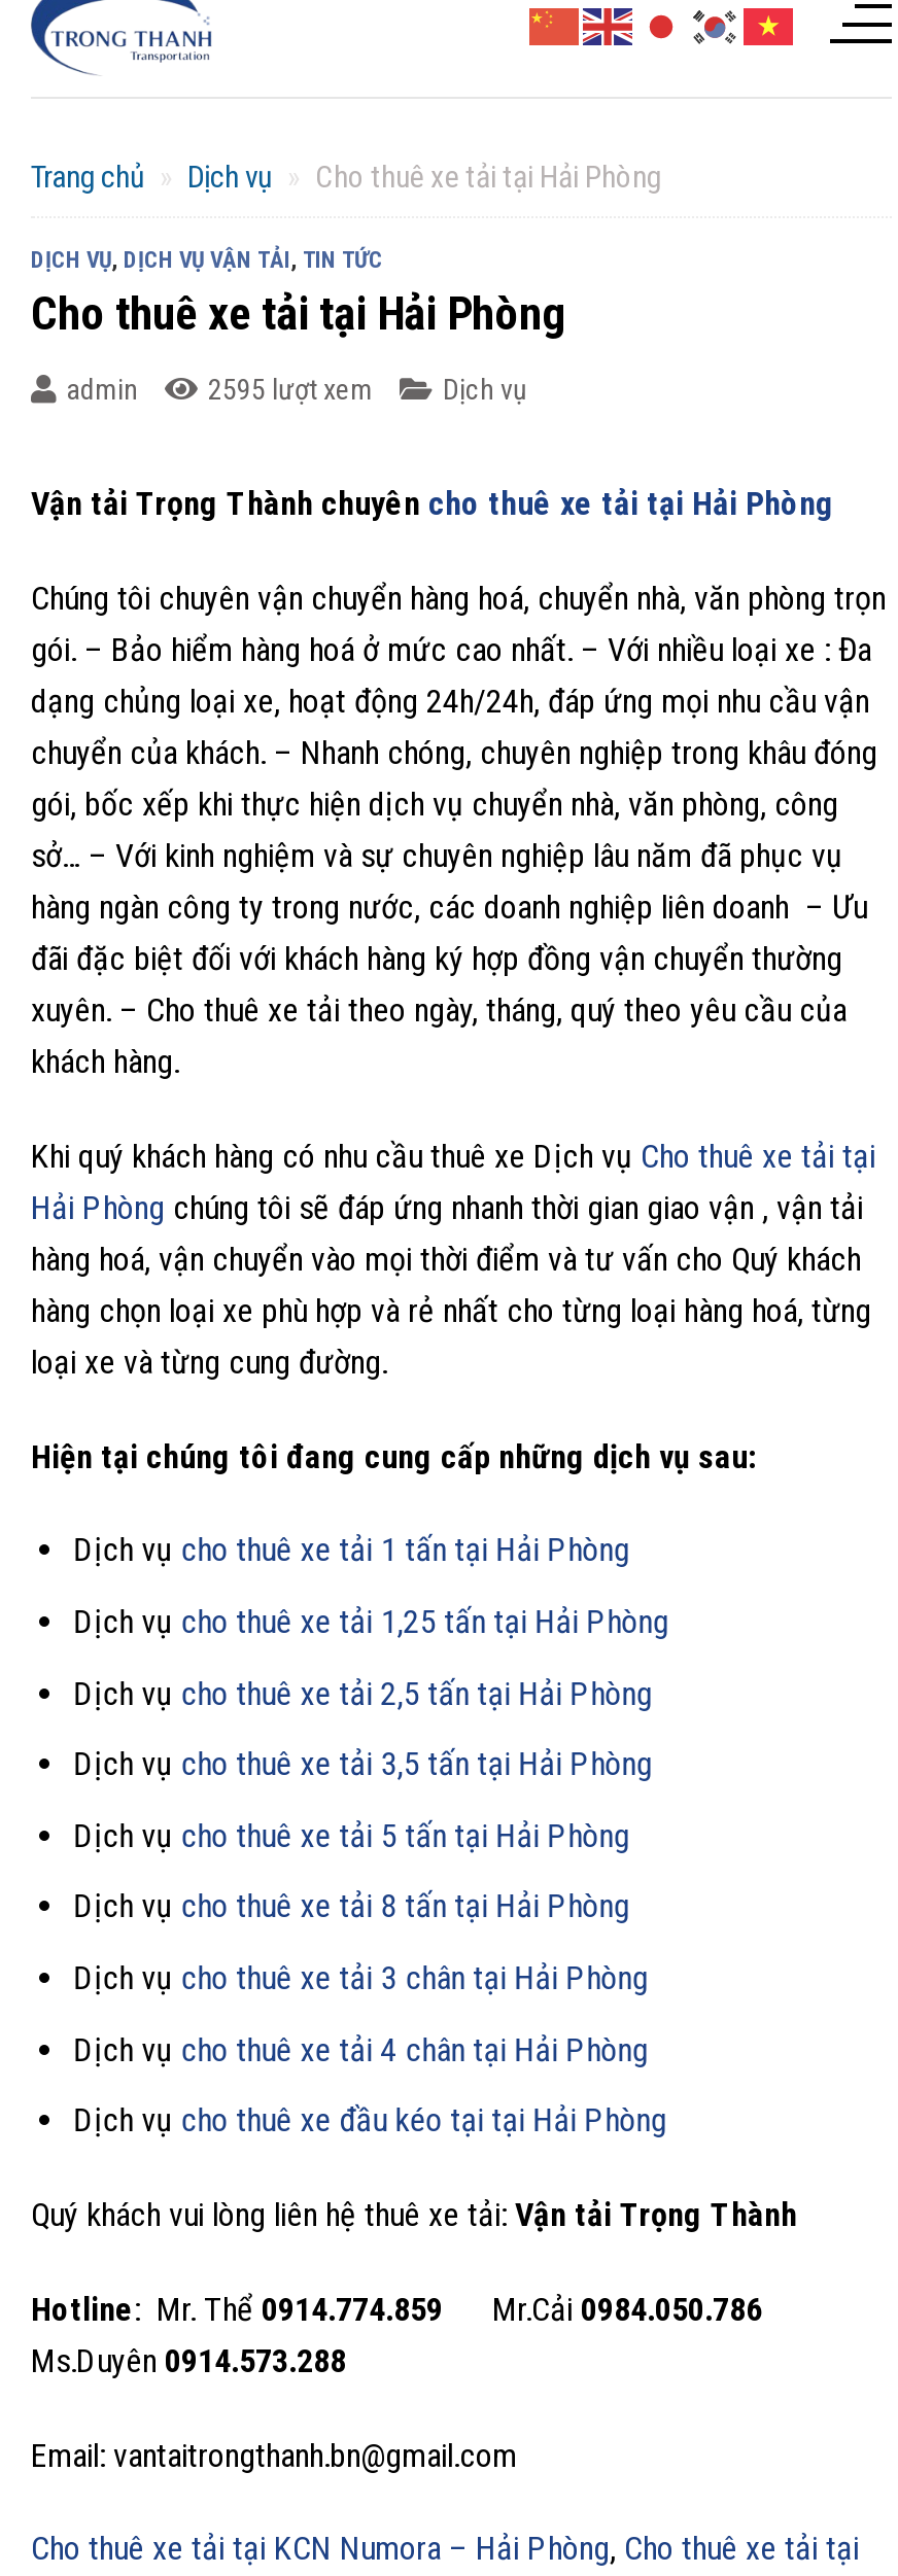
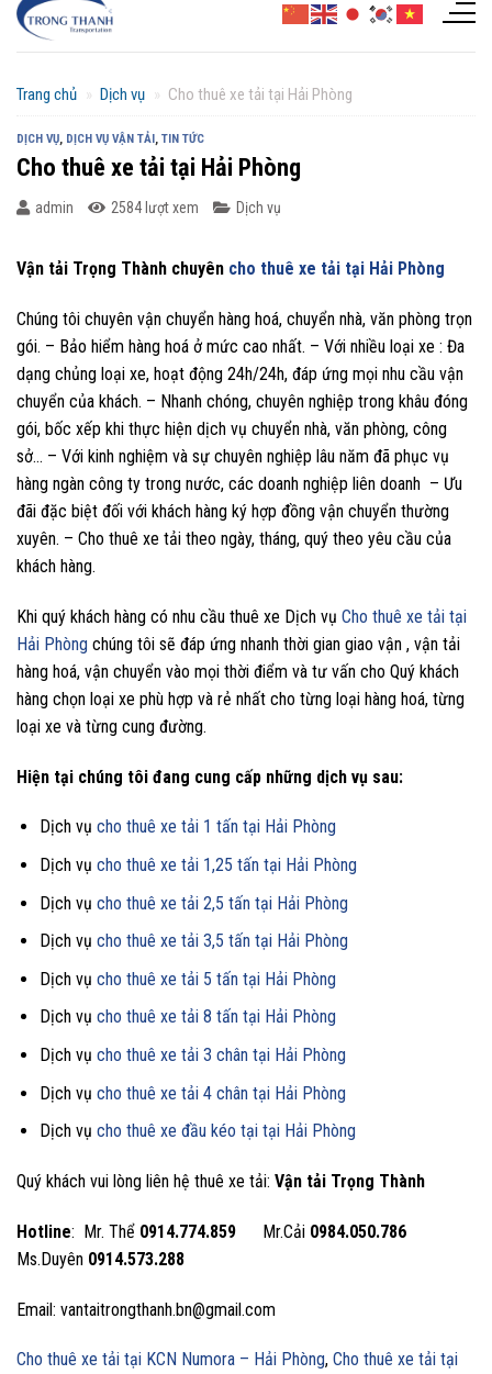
- 2595 lượt xem
+ 2584 lượt xem
